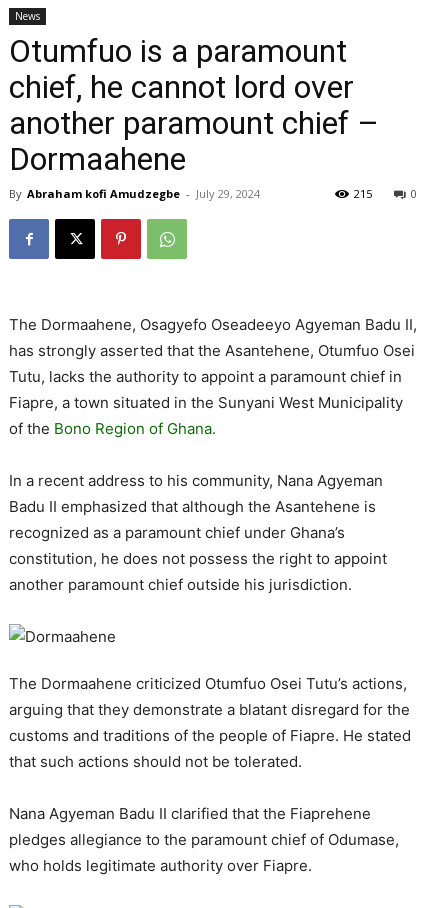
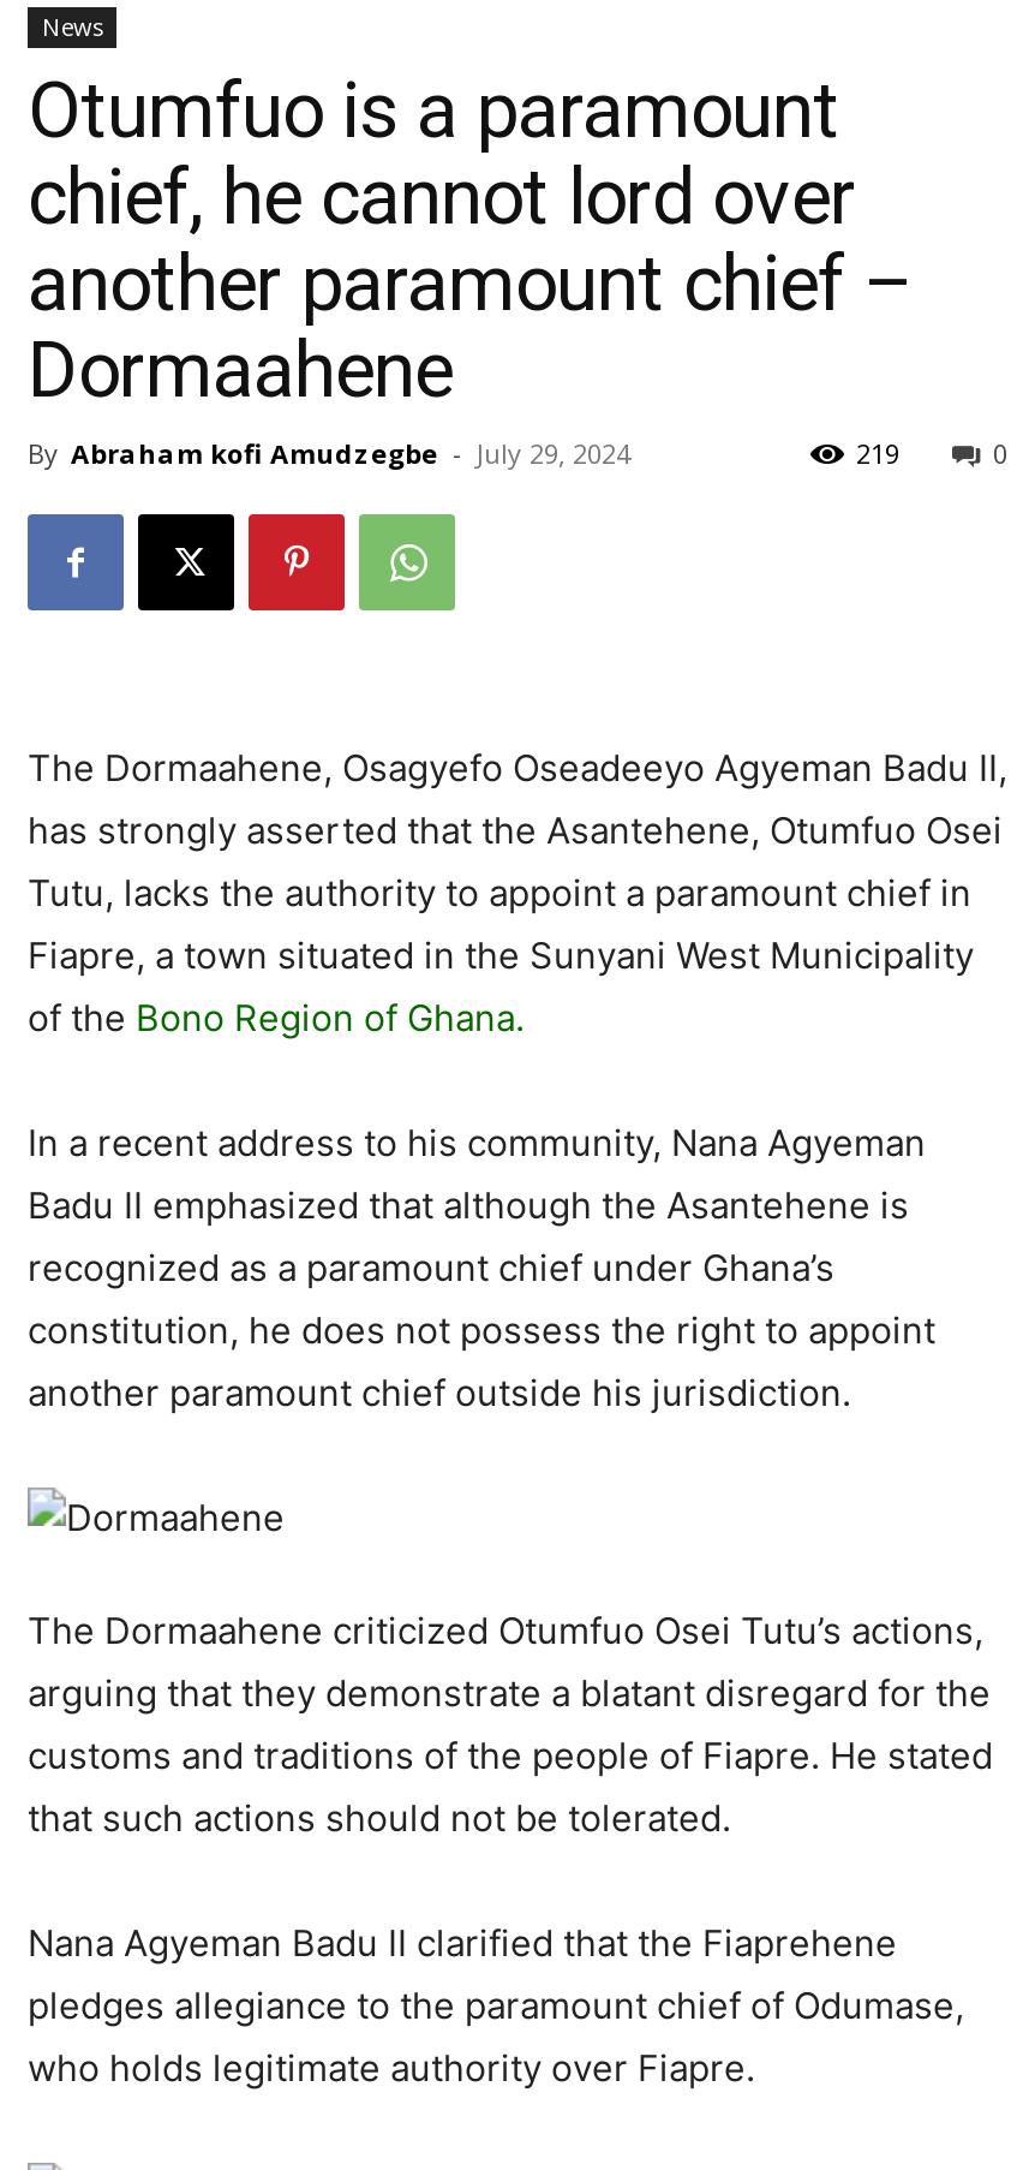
- 215
+ 219
